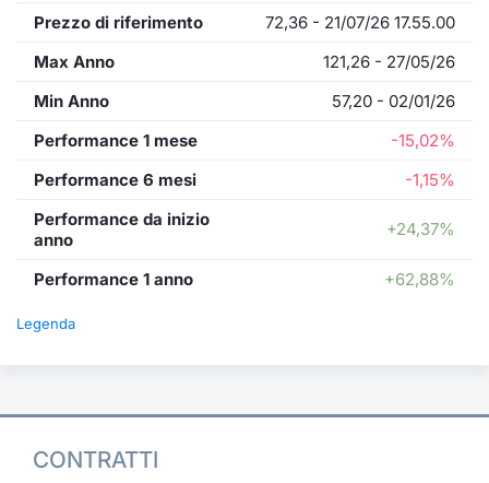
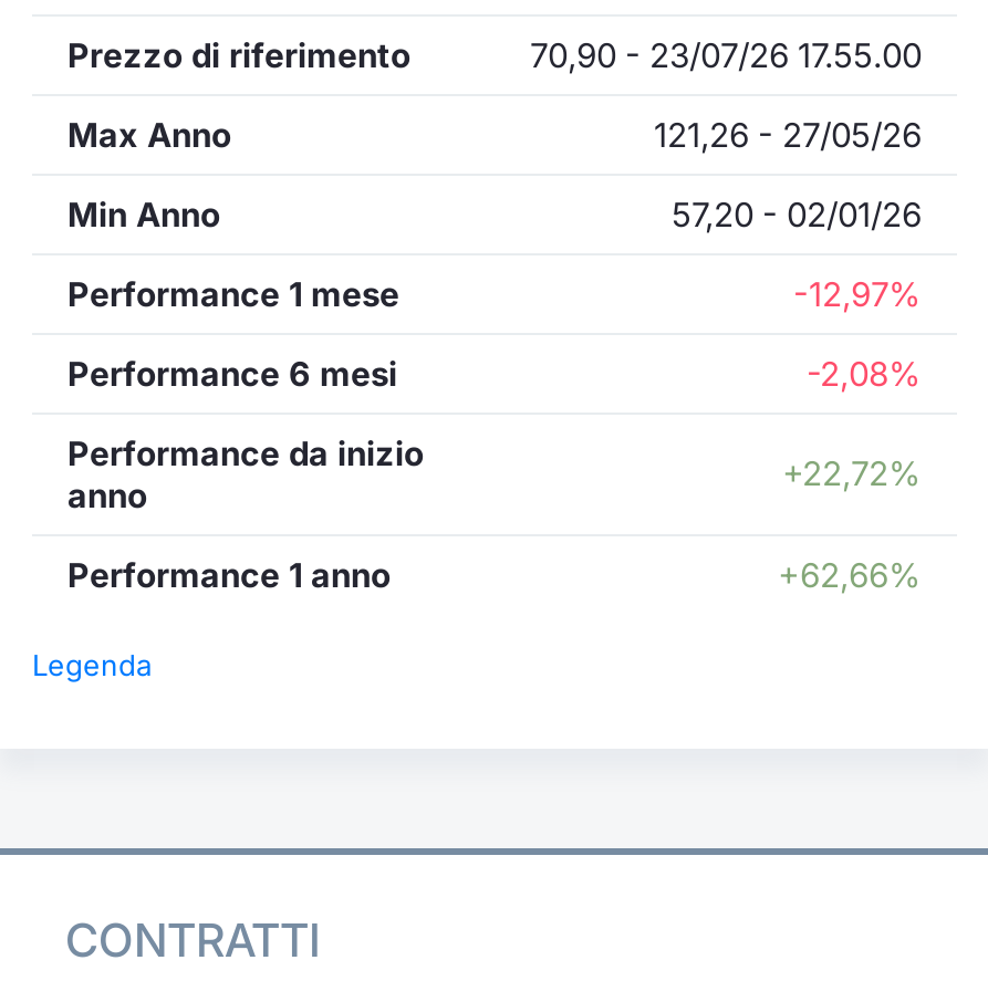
- 72,36 - 21/07/26 17.55.00
+ 70,90 - 23/07/26 17.55.00

- -15,02%
+ -12,97%

- -1,15%
+ -2,08%

- +24,37%
+ +22,72%

- +62,88%
+ +62,66%
